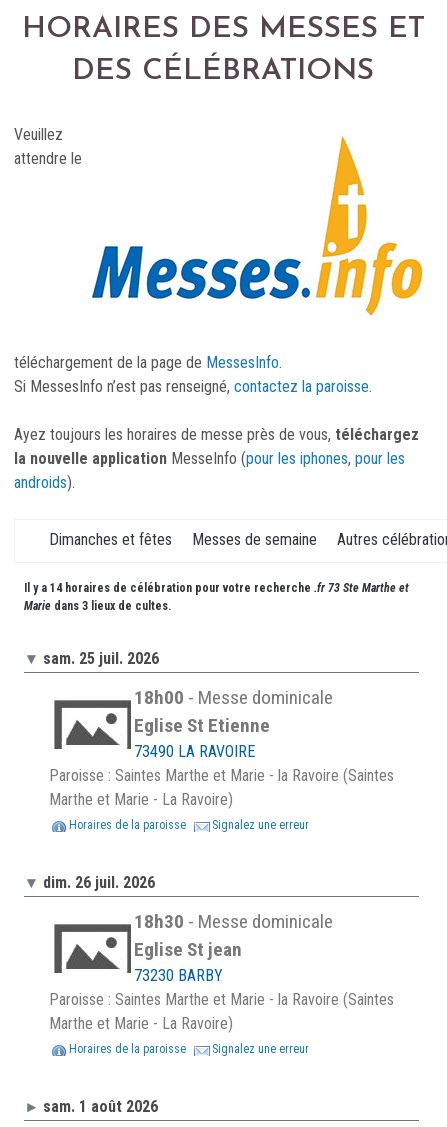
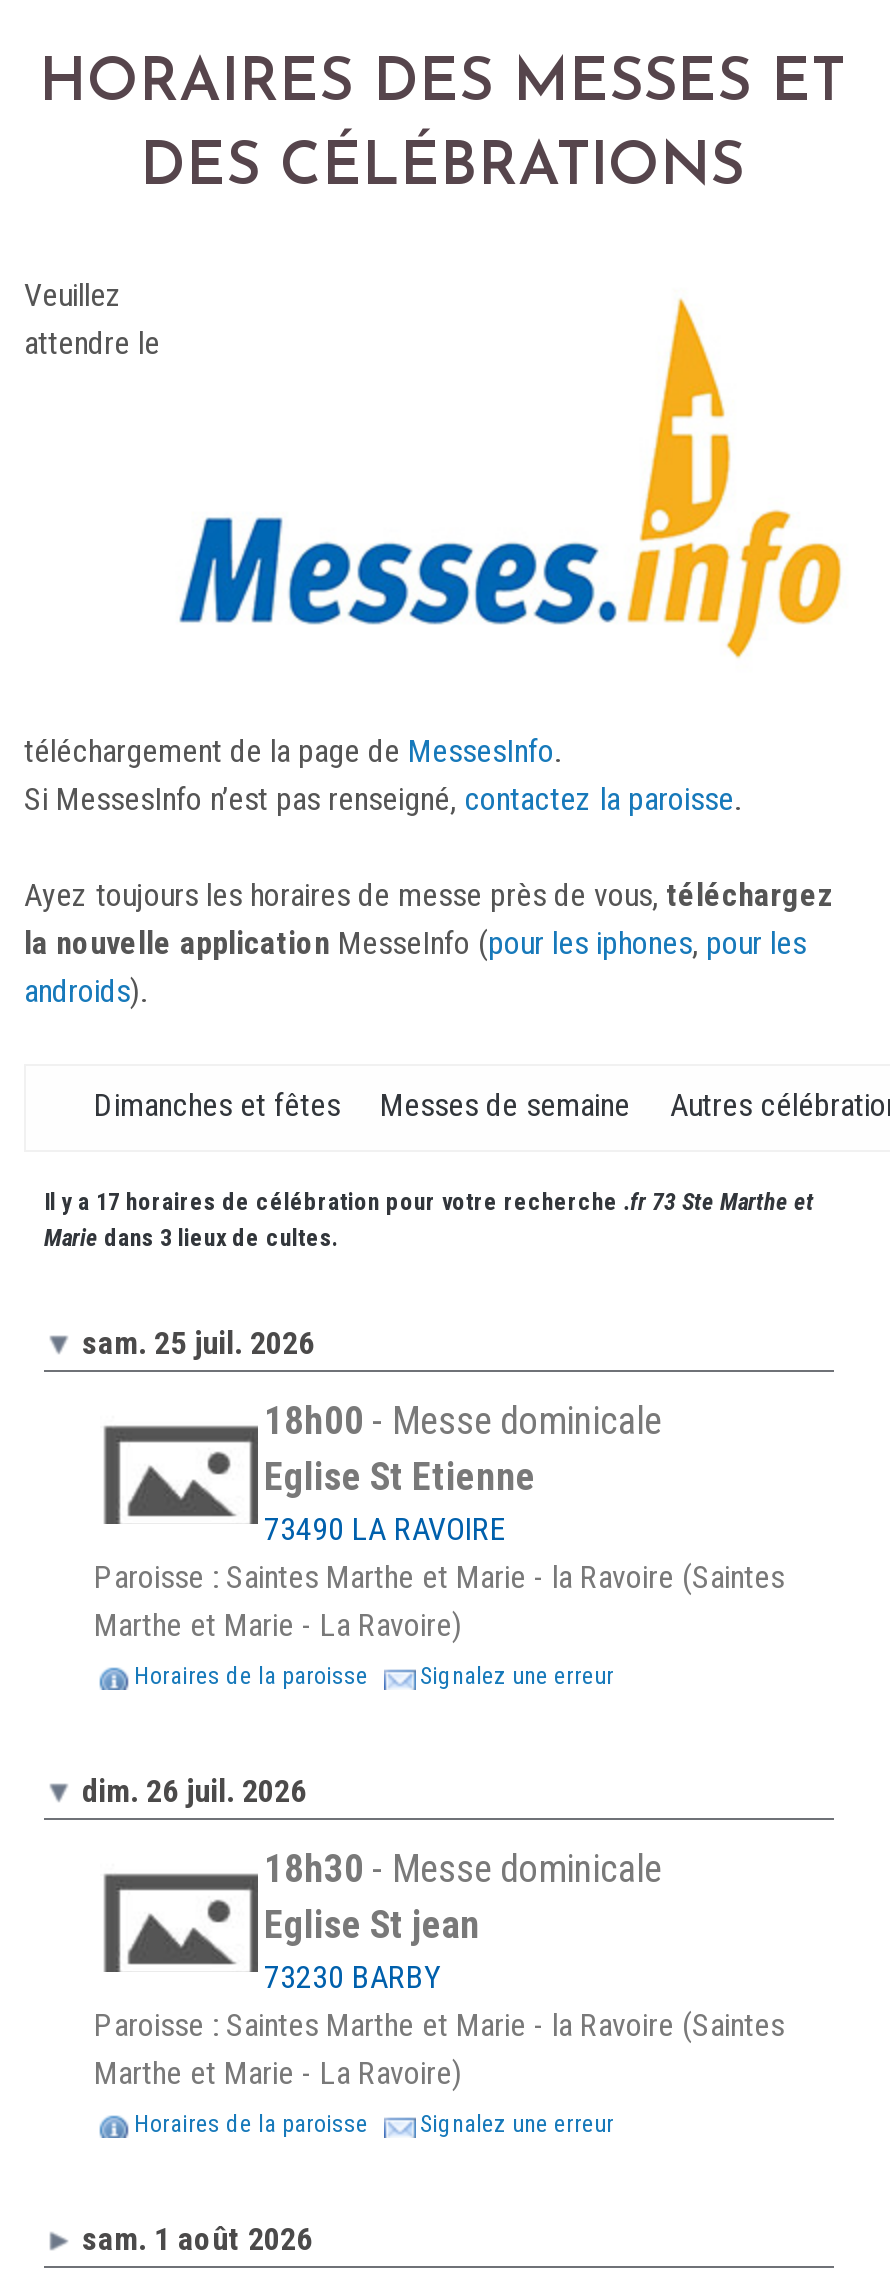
- Il y a 14 horaires de célébration pour votre recherche.fr 73 Ste Marthe et
+ Il y a 17 horaires de célébration pour votre recherche.fr 73 Ste Marthe et
